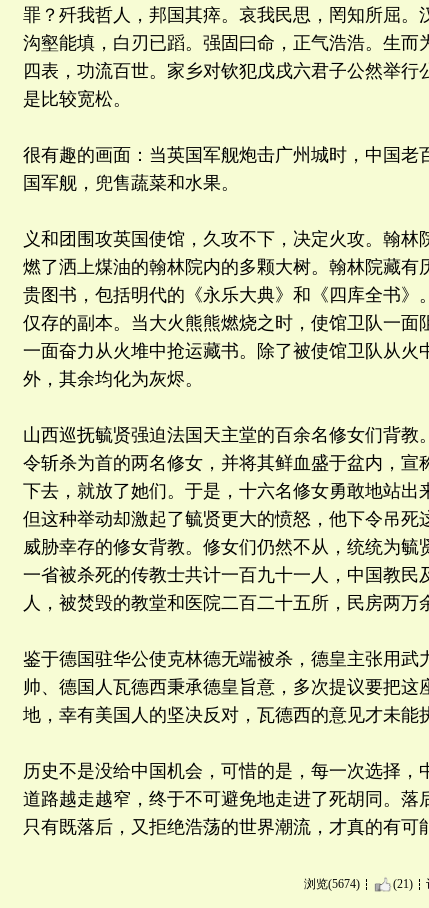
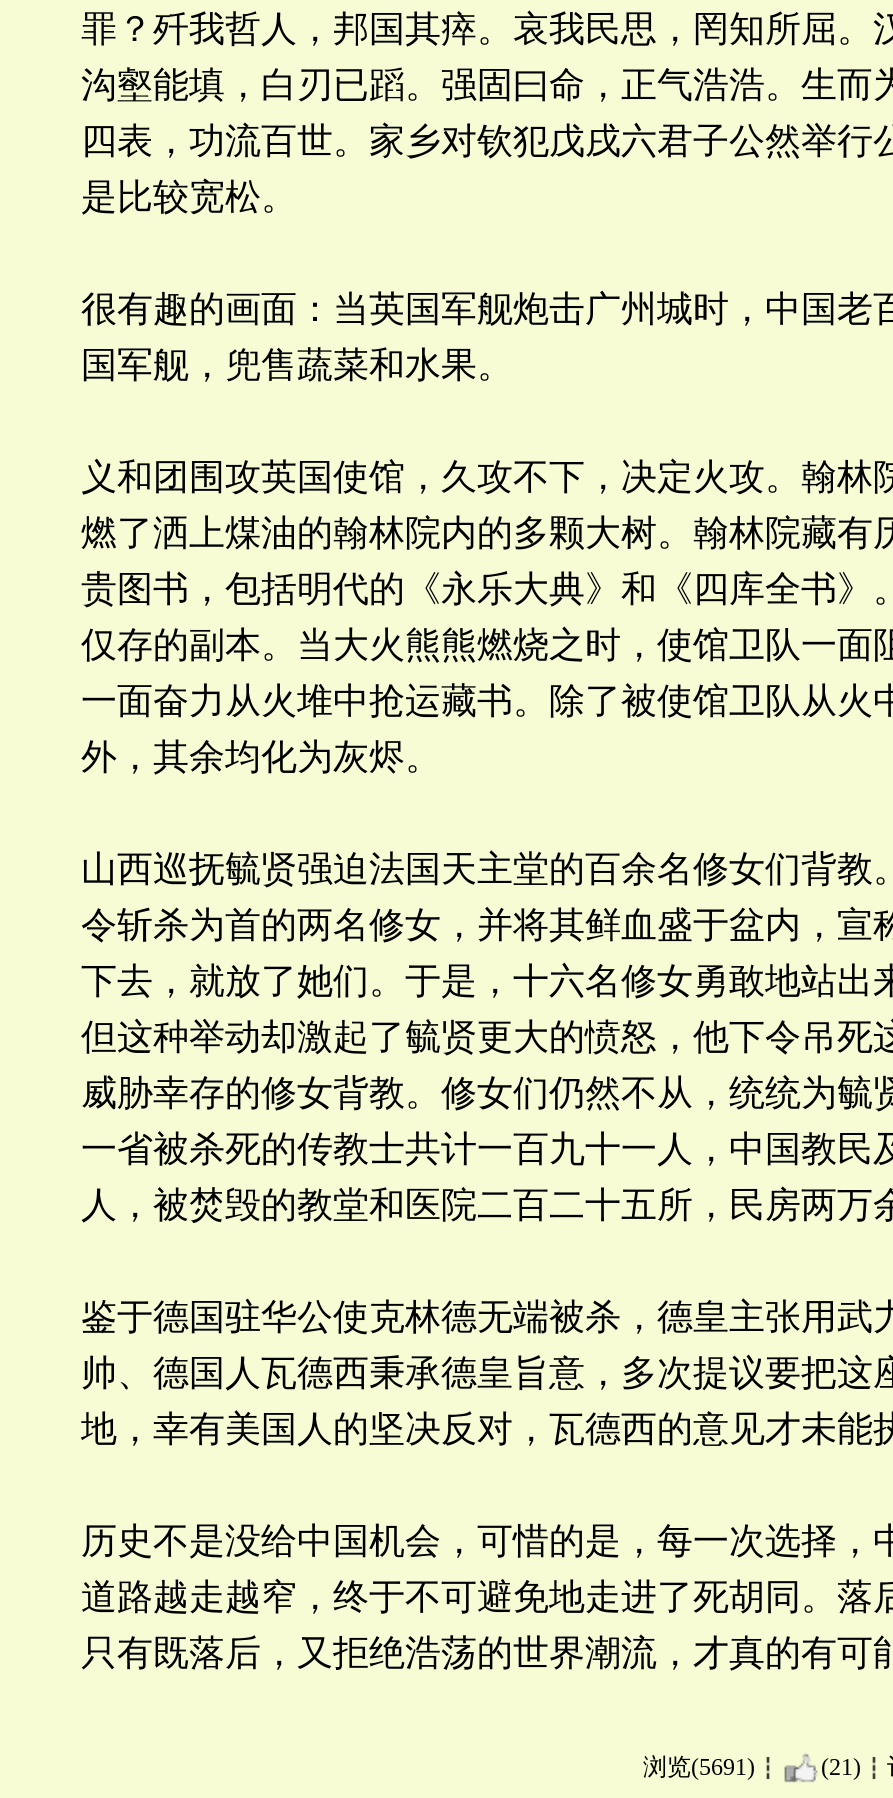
- 浏览(5674)
+ 浏览(5691)
